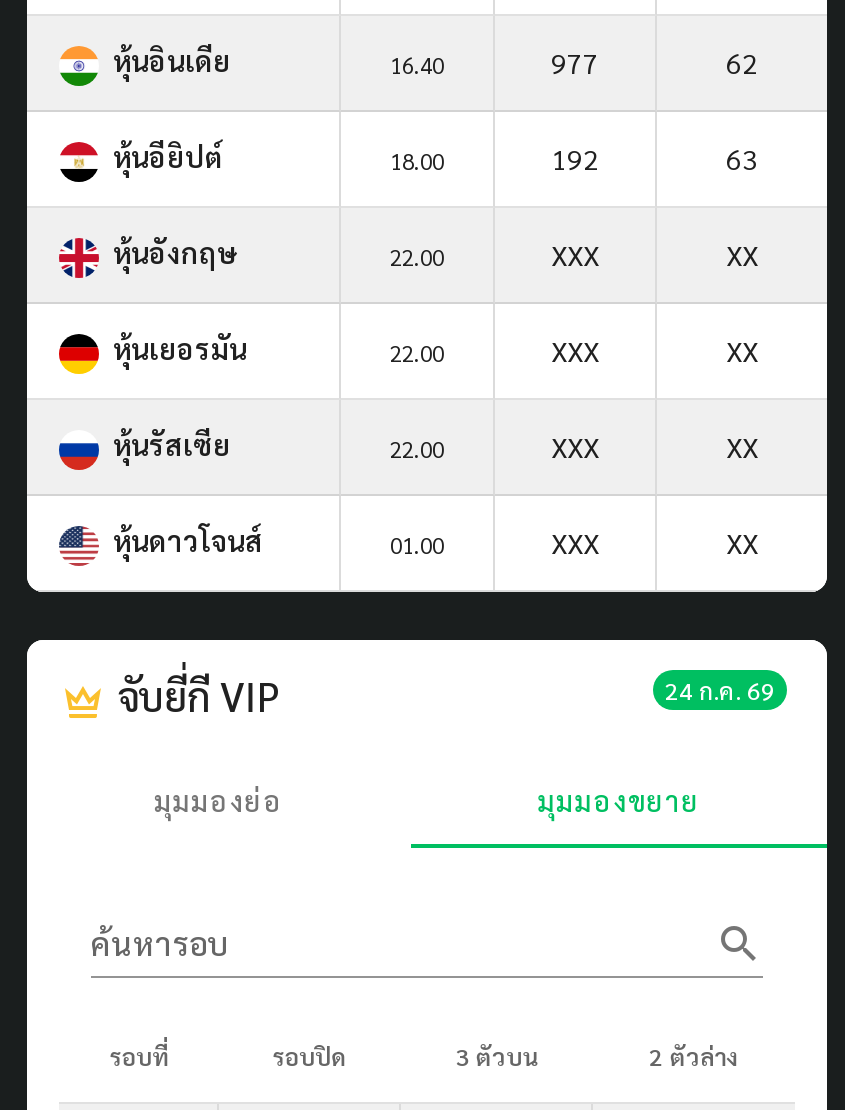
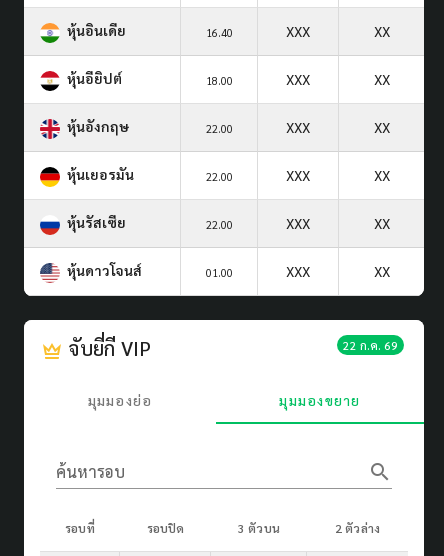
- 977
- 62
+ XXX
+ XX

- 192
- 63
+ XXX
+ XX

- 24 ก.ค. 69
+ 22 ก.ค. 69
